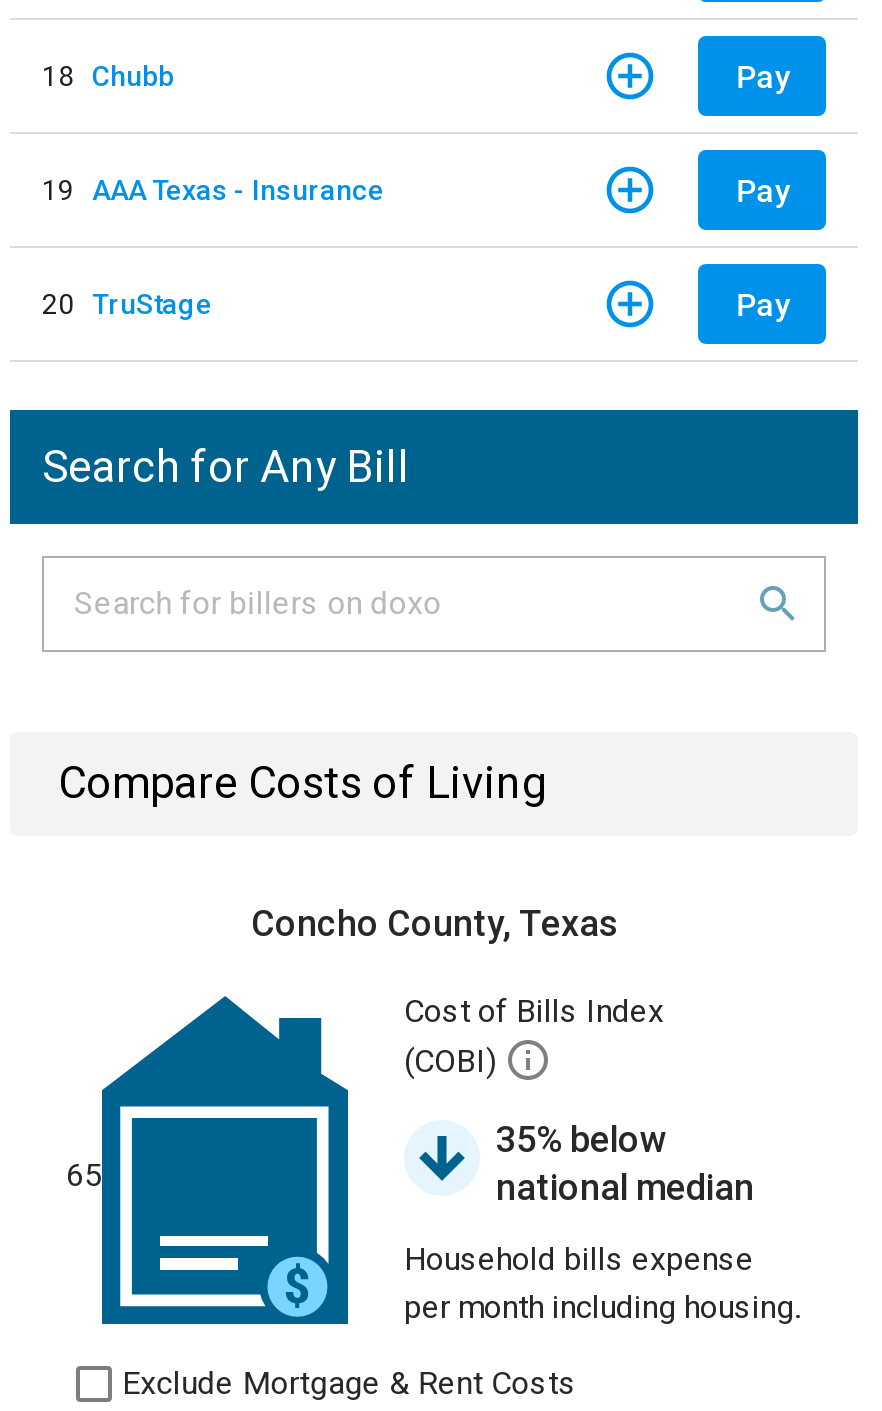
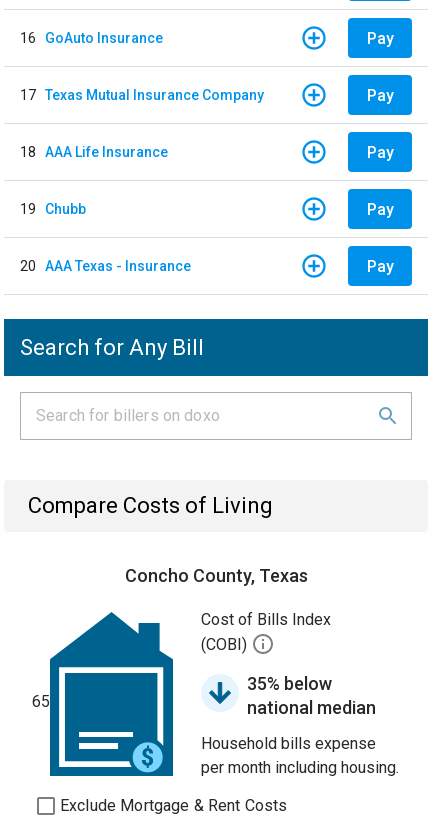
- 18 Chubb
+ 16 GoAuto Insurance

- 19 AAA Texas - Insurance
+ 17 Texas Mutual Insurance Company

- 20 TruStage
+ 18 AAA Life Insurance
+ Pay
+ 19 Chubb
+ Pay
+ 20 AAA Texas - Insurance
